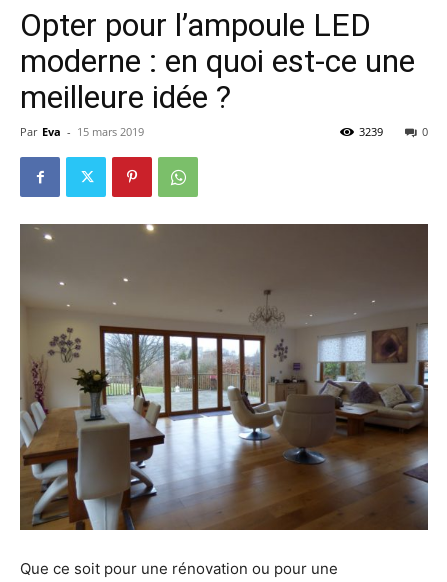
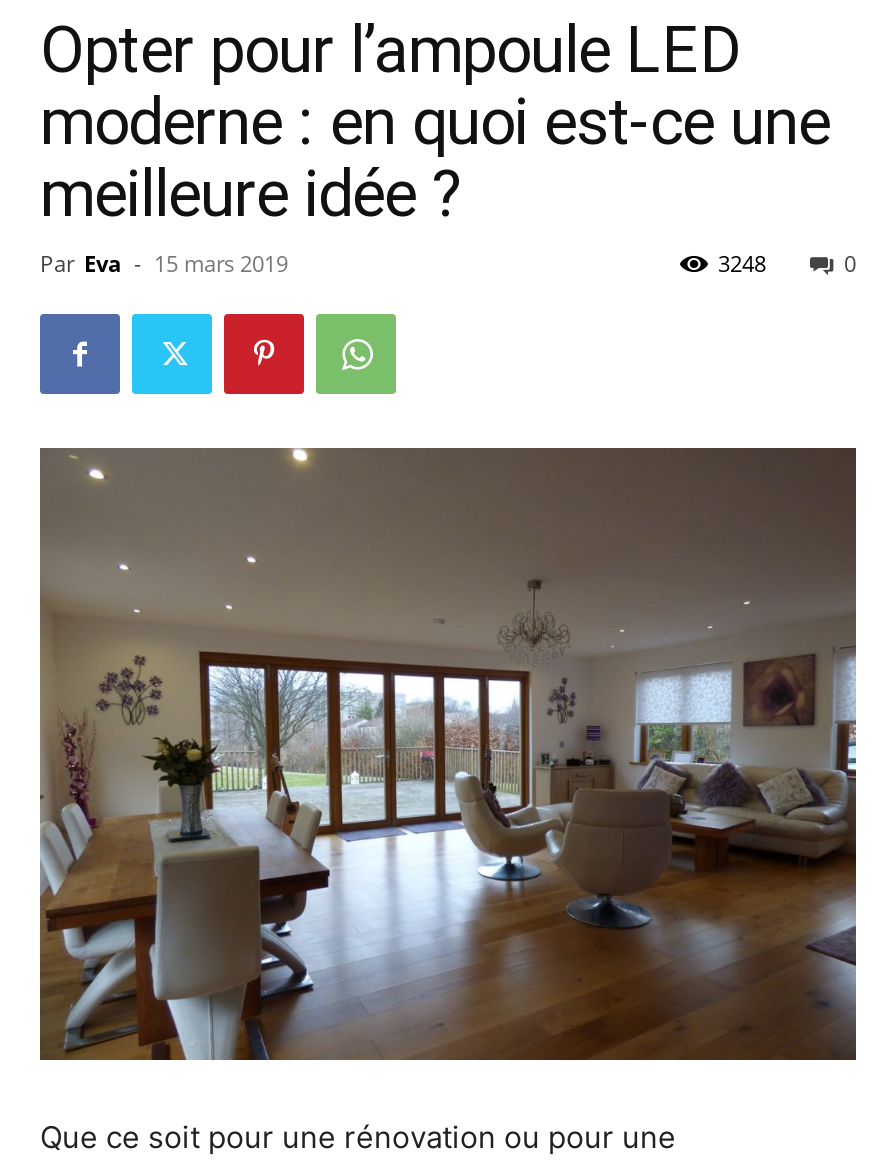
- 3239
+ 3248
